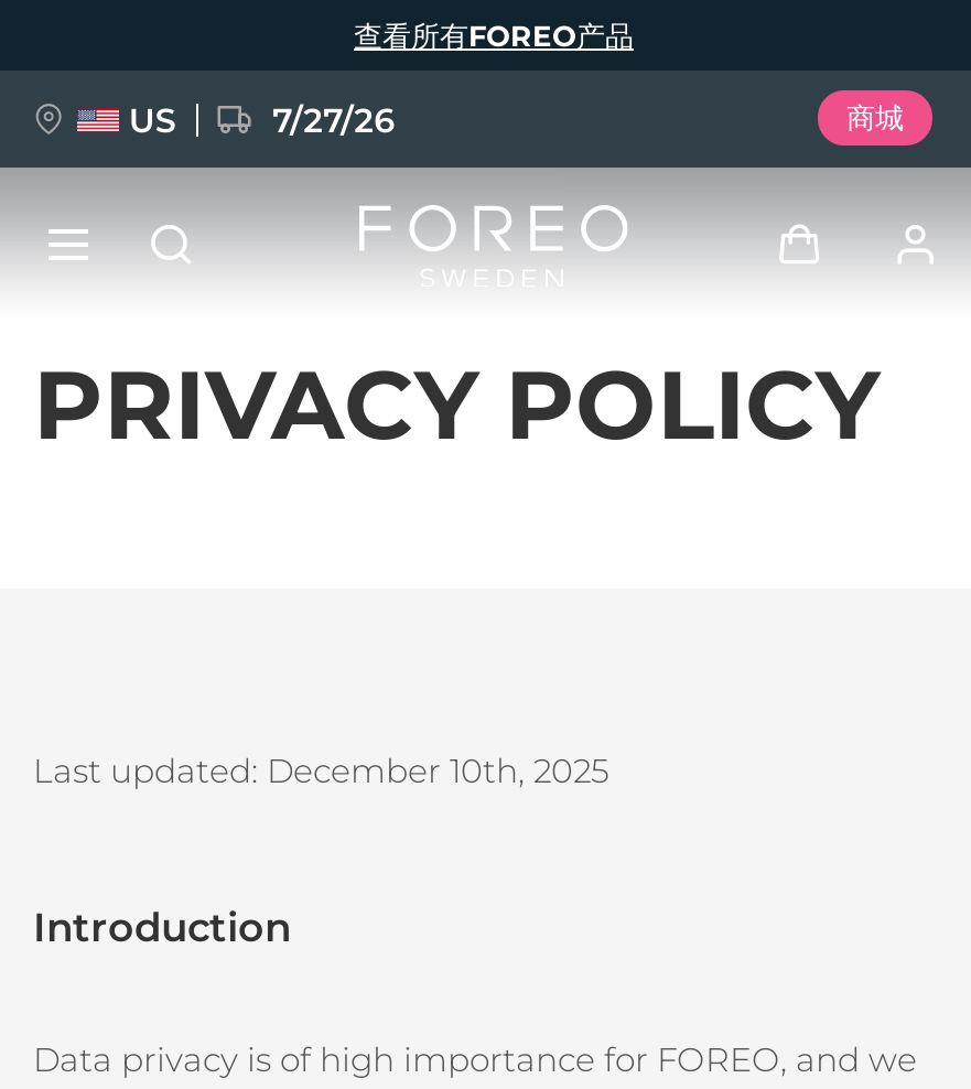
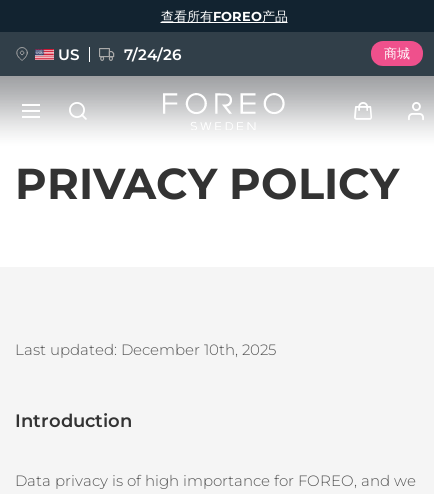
- 7/27/26
+ 7/24/26
